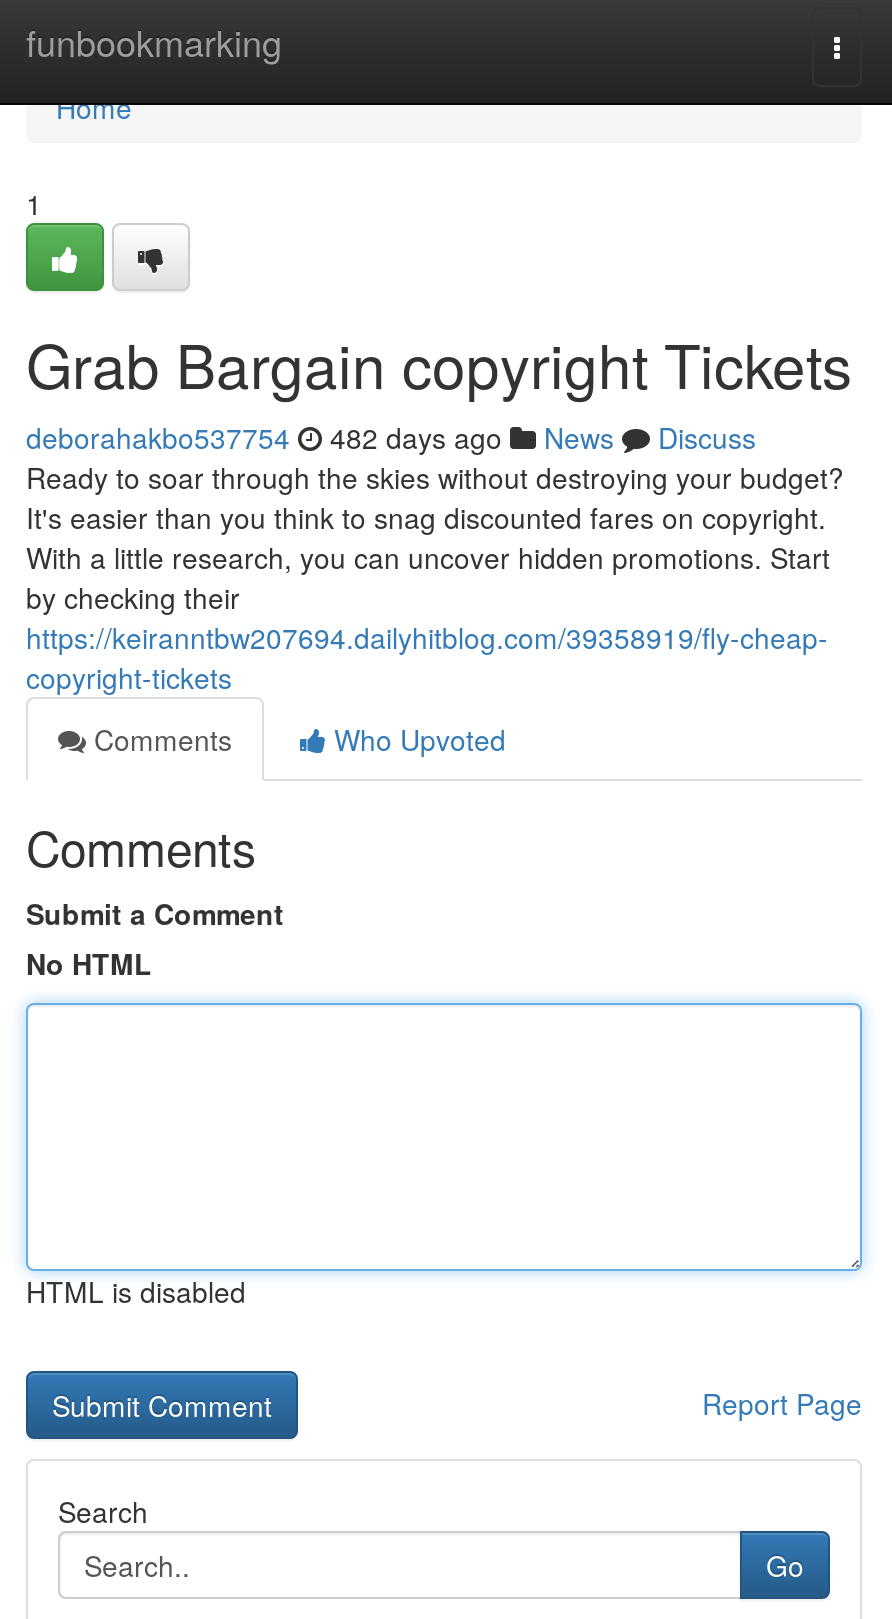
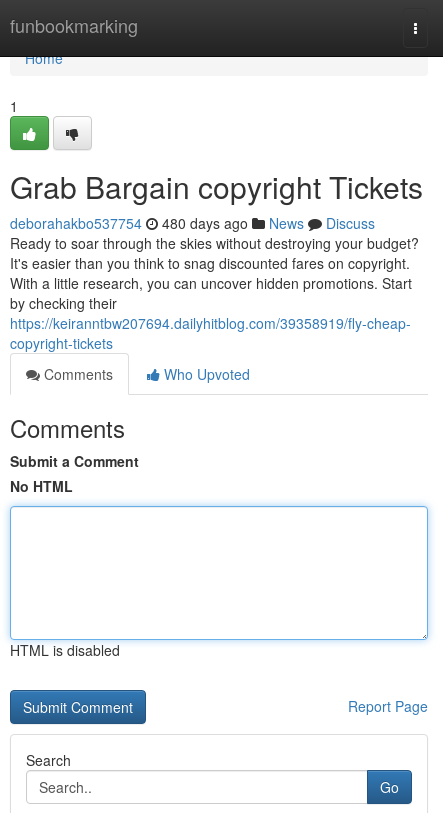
- deborahakbo537754 482 days ago News Discuss
+ deborahakbo537754 480 days ago News Discuss
